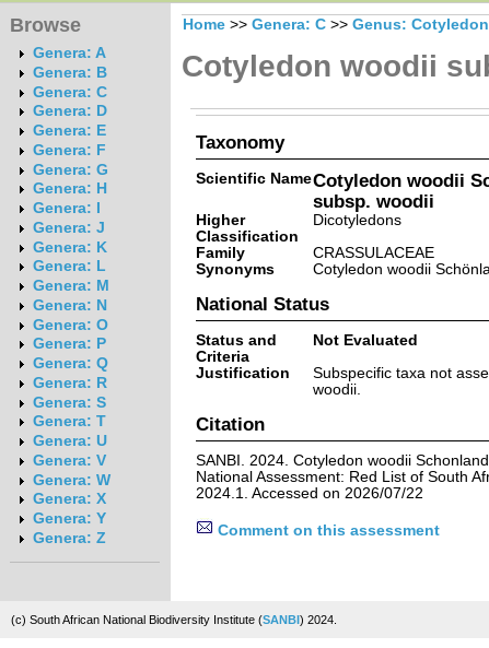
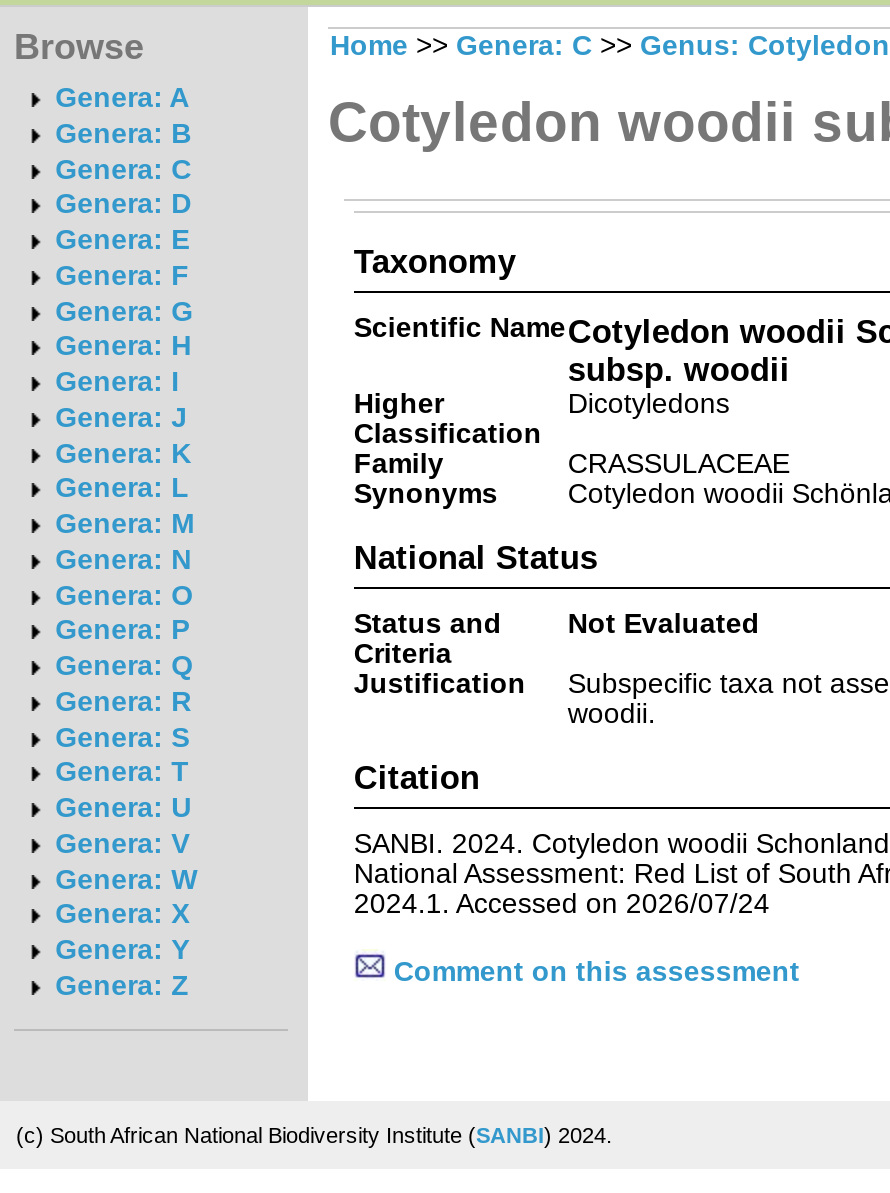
- 2024.1. Accessed on 2026/07/22
+ 2024.1. Accessed on 2026/07/24
